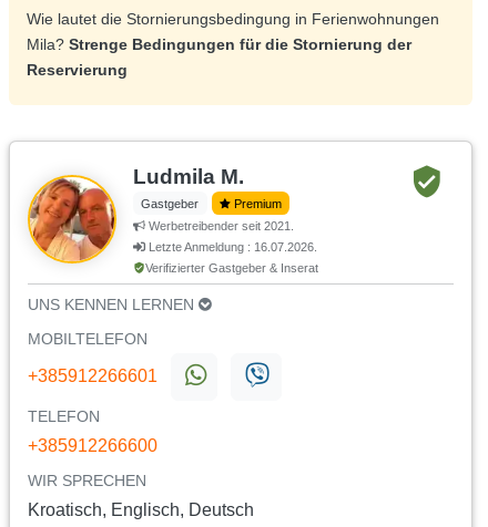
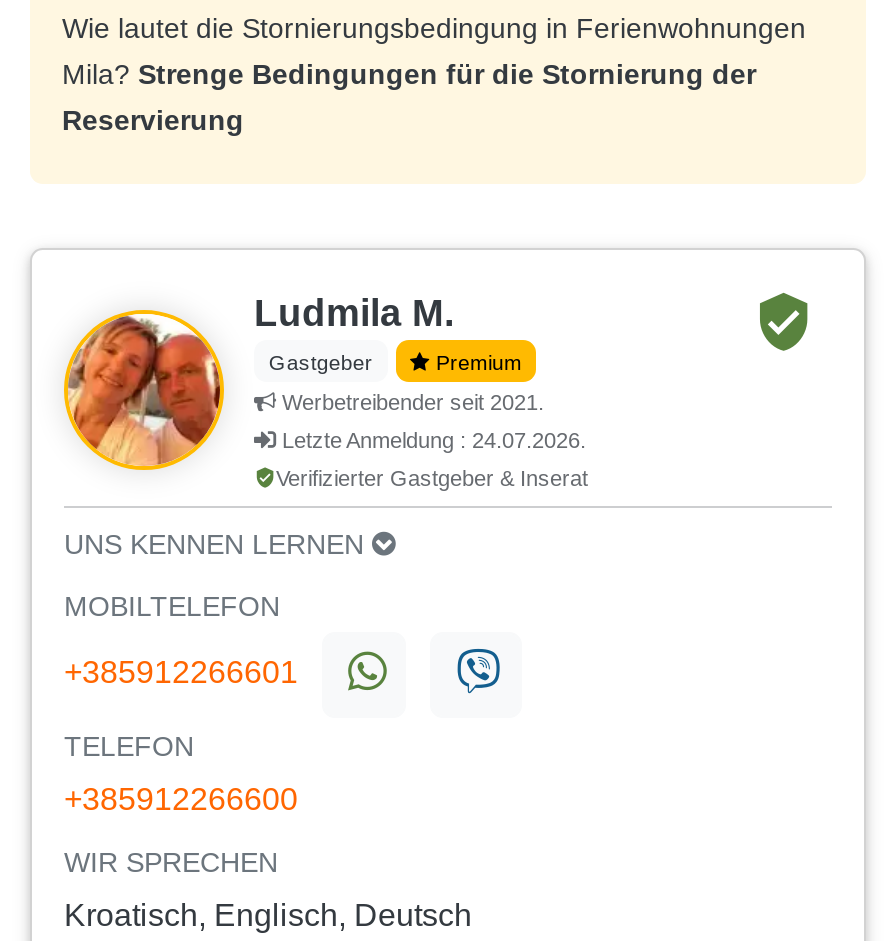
- Letzte Anmeldung : 16.07.2026.
+ Letzte Anmeldung : 24.07.2026.
